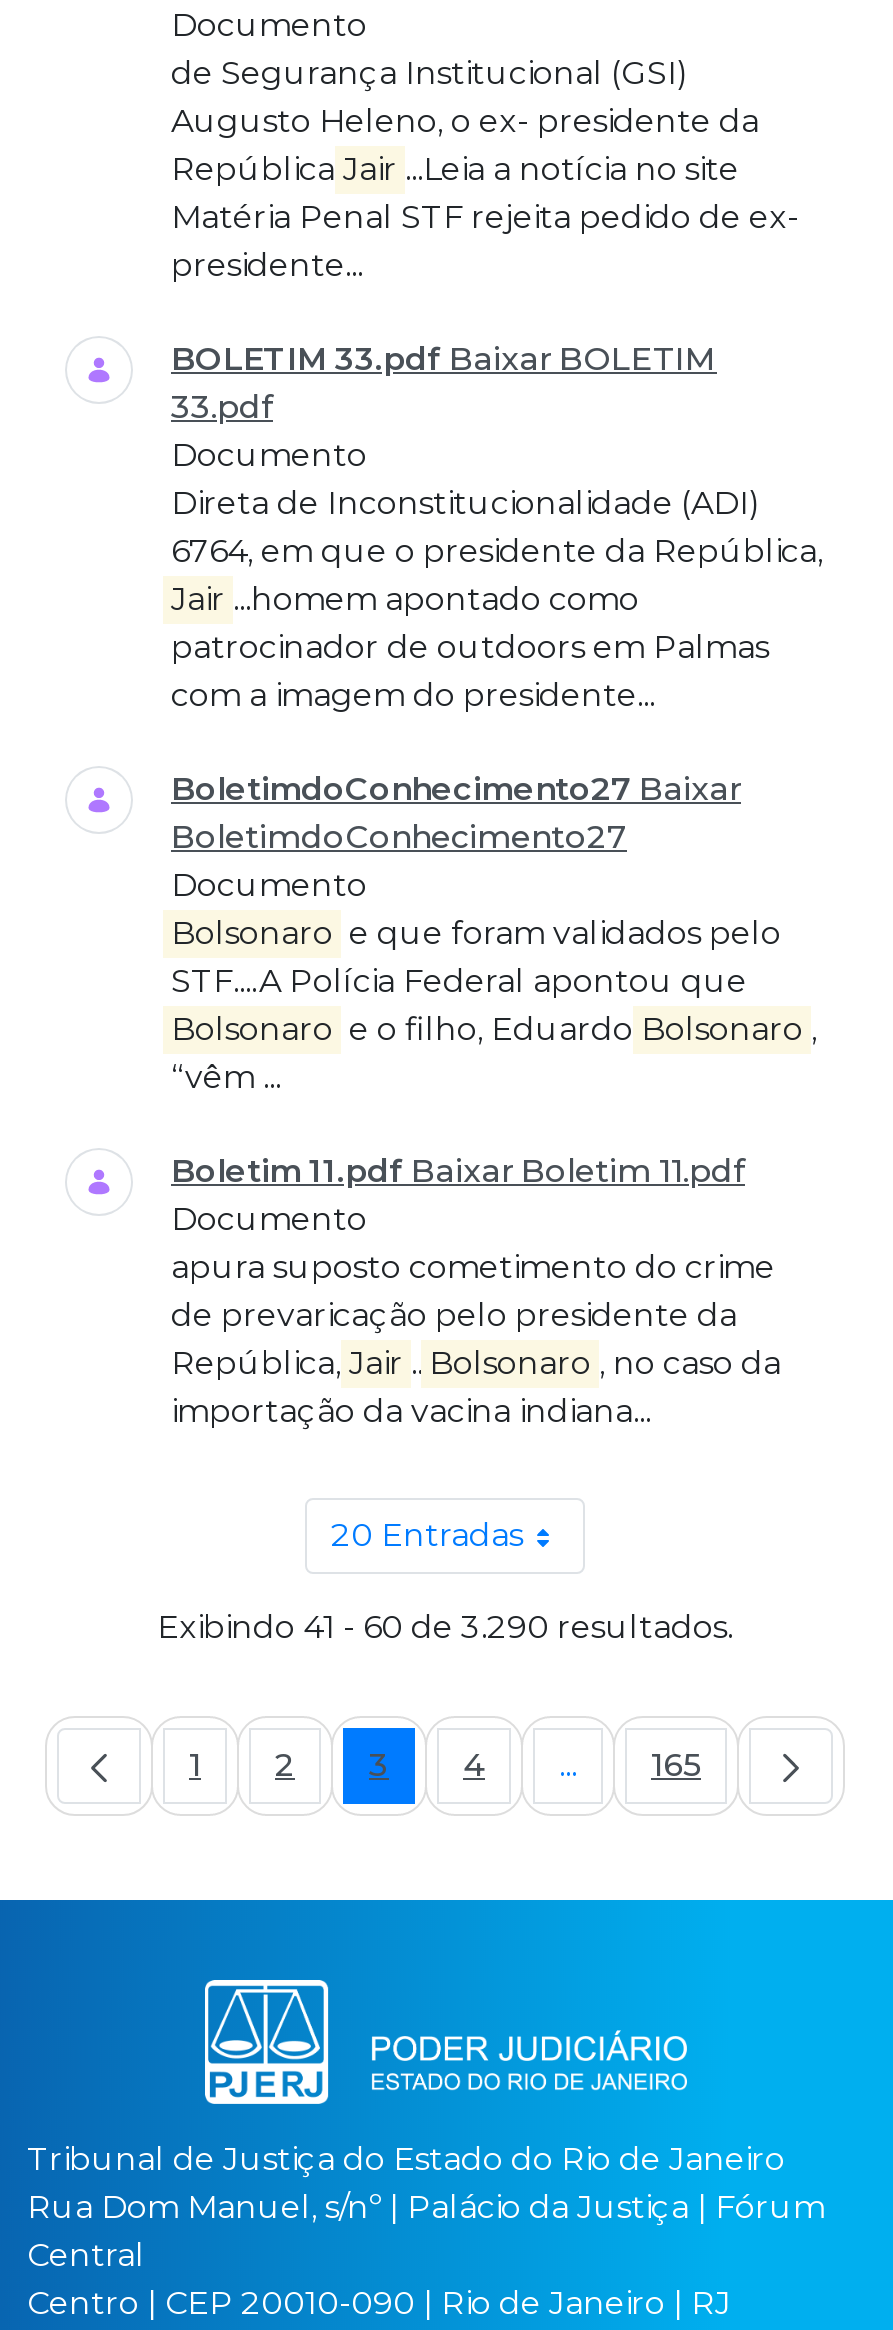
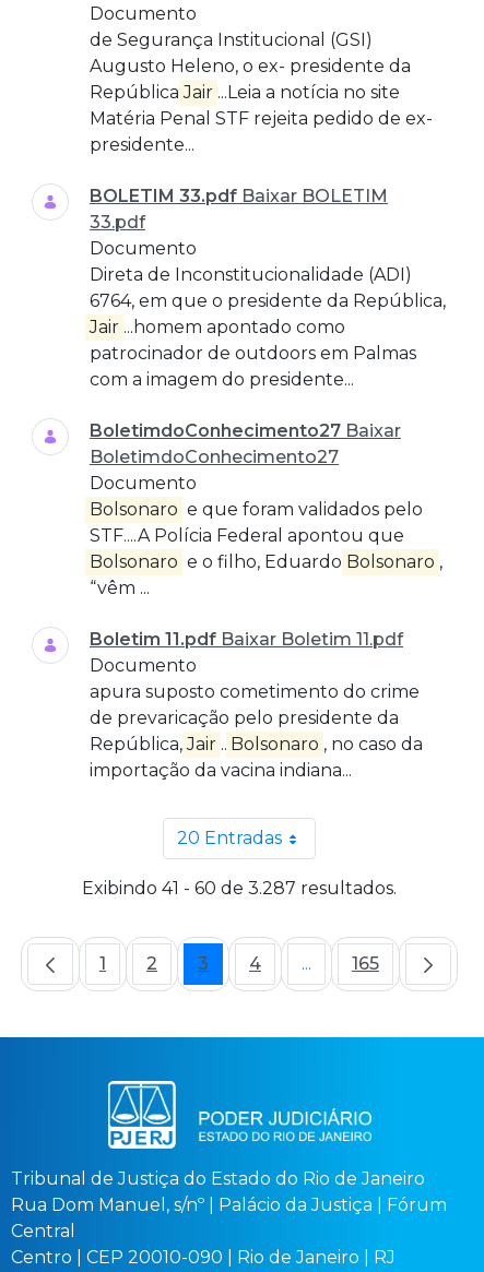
- Exibindo 41 - 60 de 3.290 resultados.
+ Exibindo 41 - 60 de 3.287 resultados.
